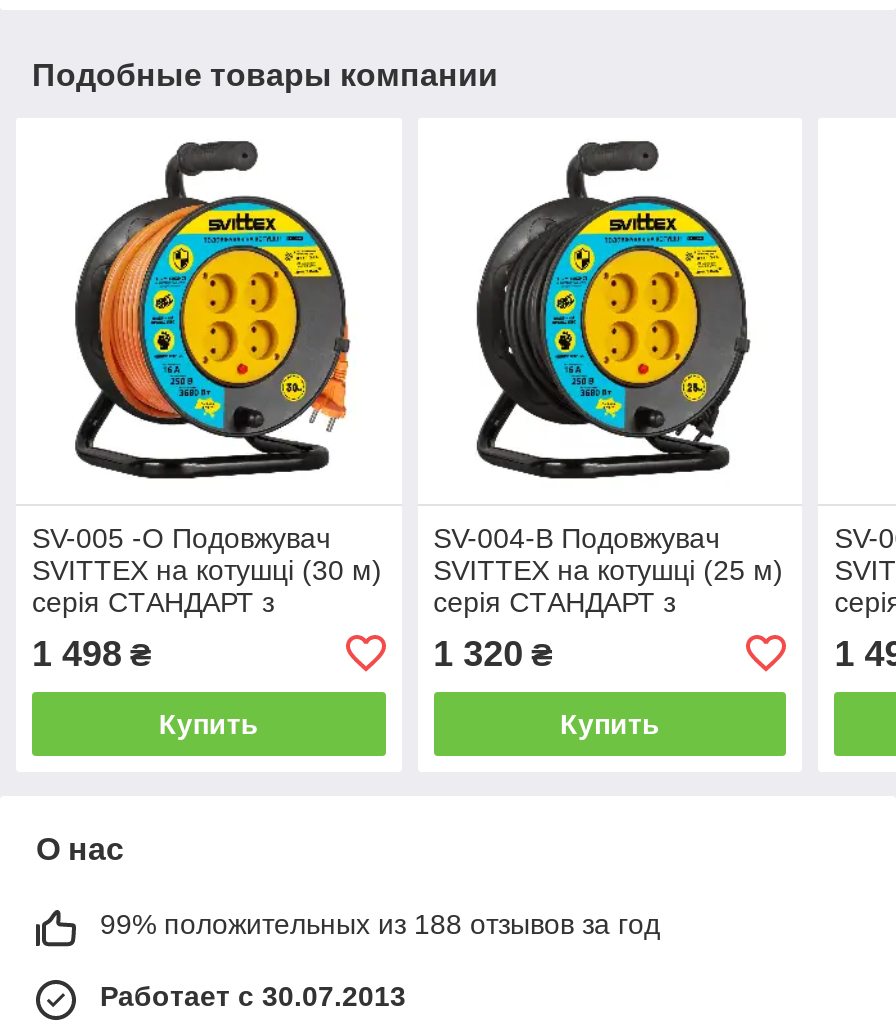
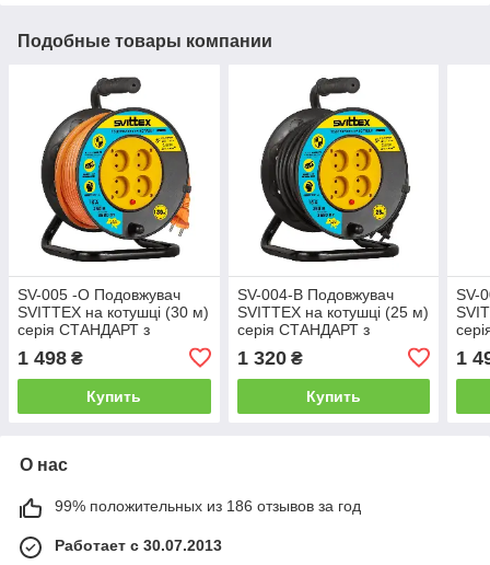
- 99% положительных из 188 отзывов за год
+ 99% положительных из 186 отзывов за год
